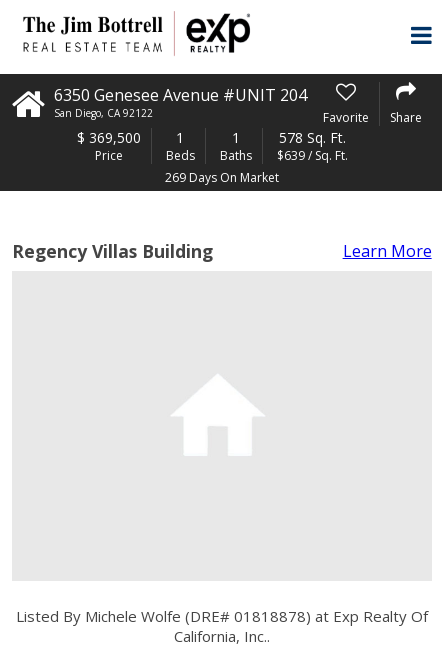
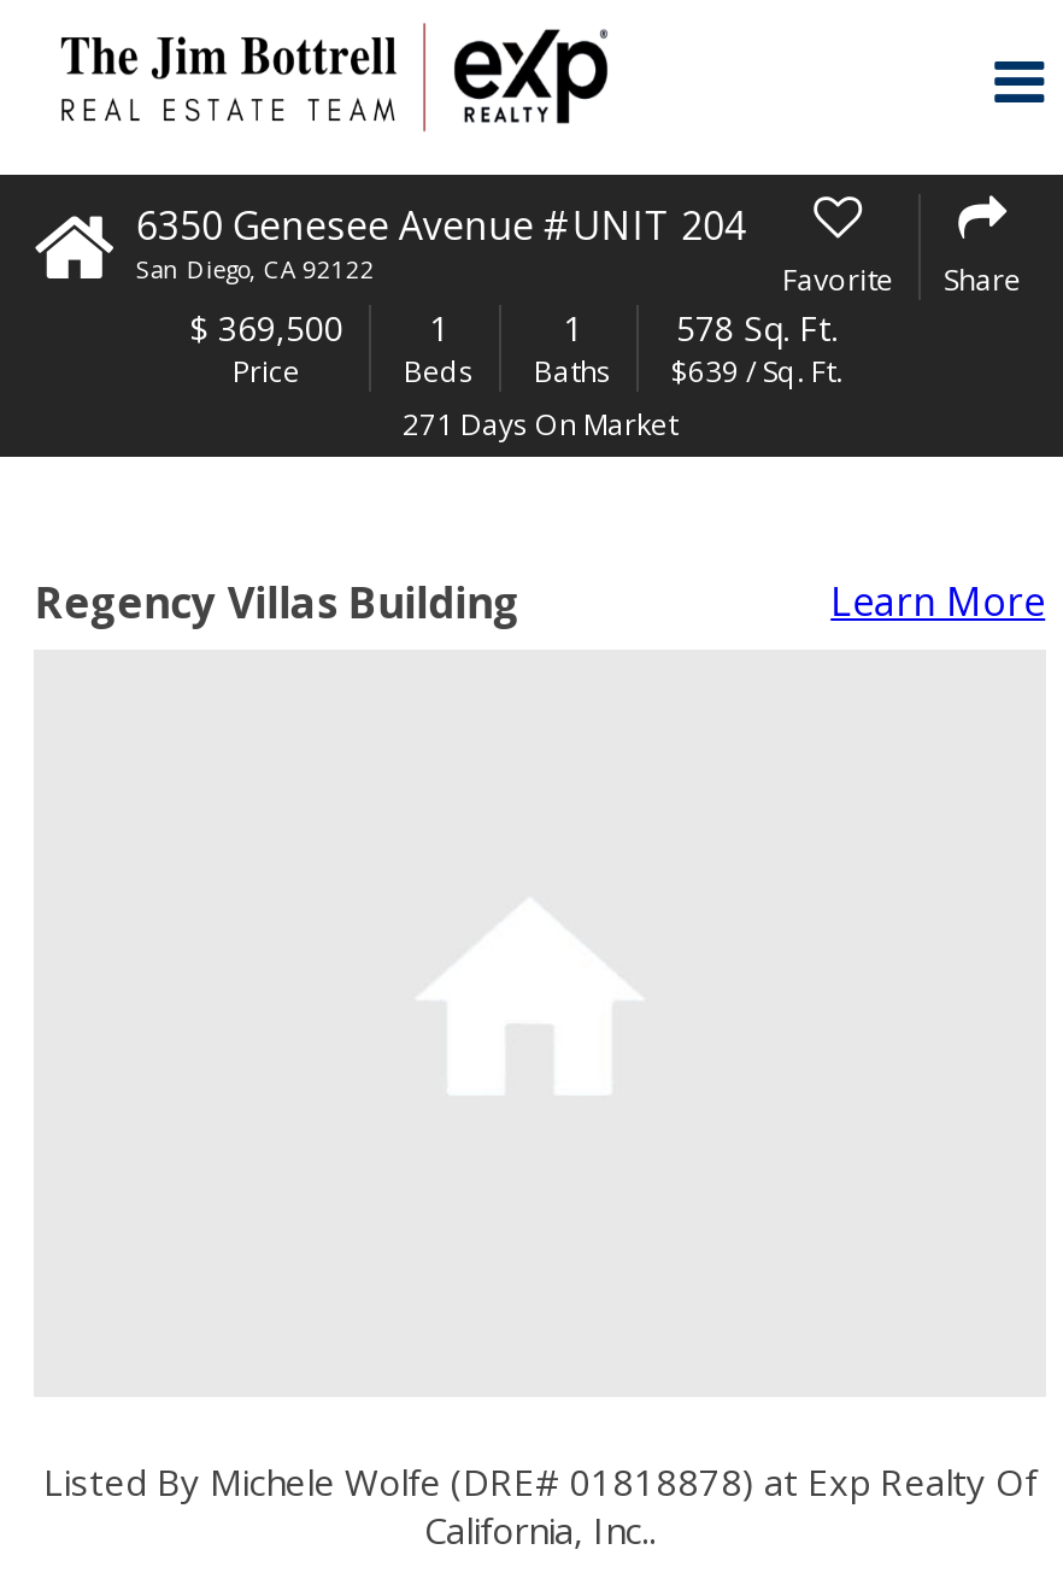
- 269 Days On Market
+ 271 Days On Market
